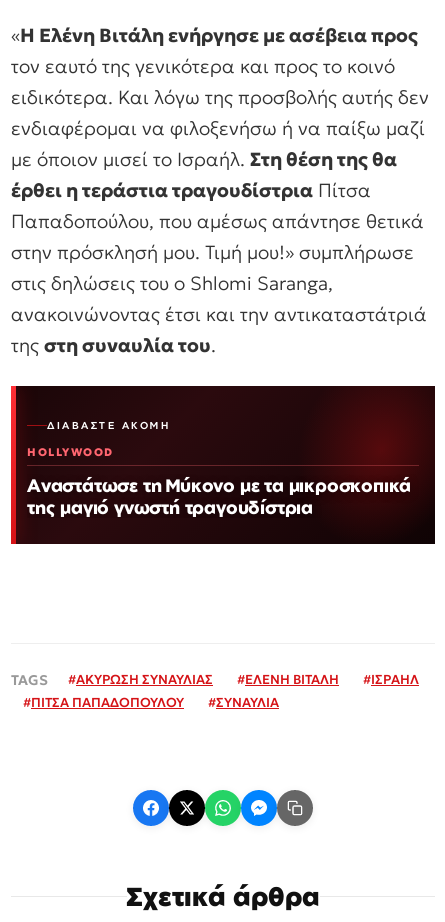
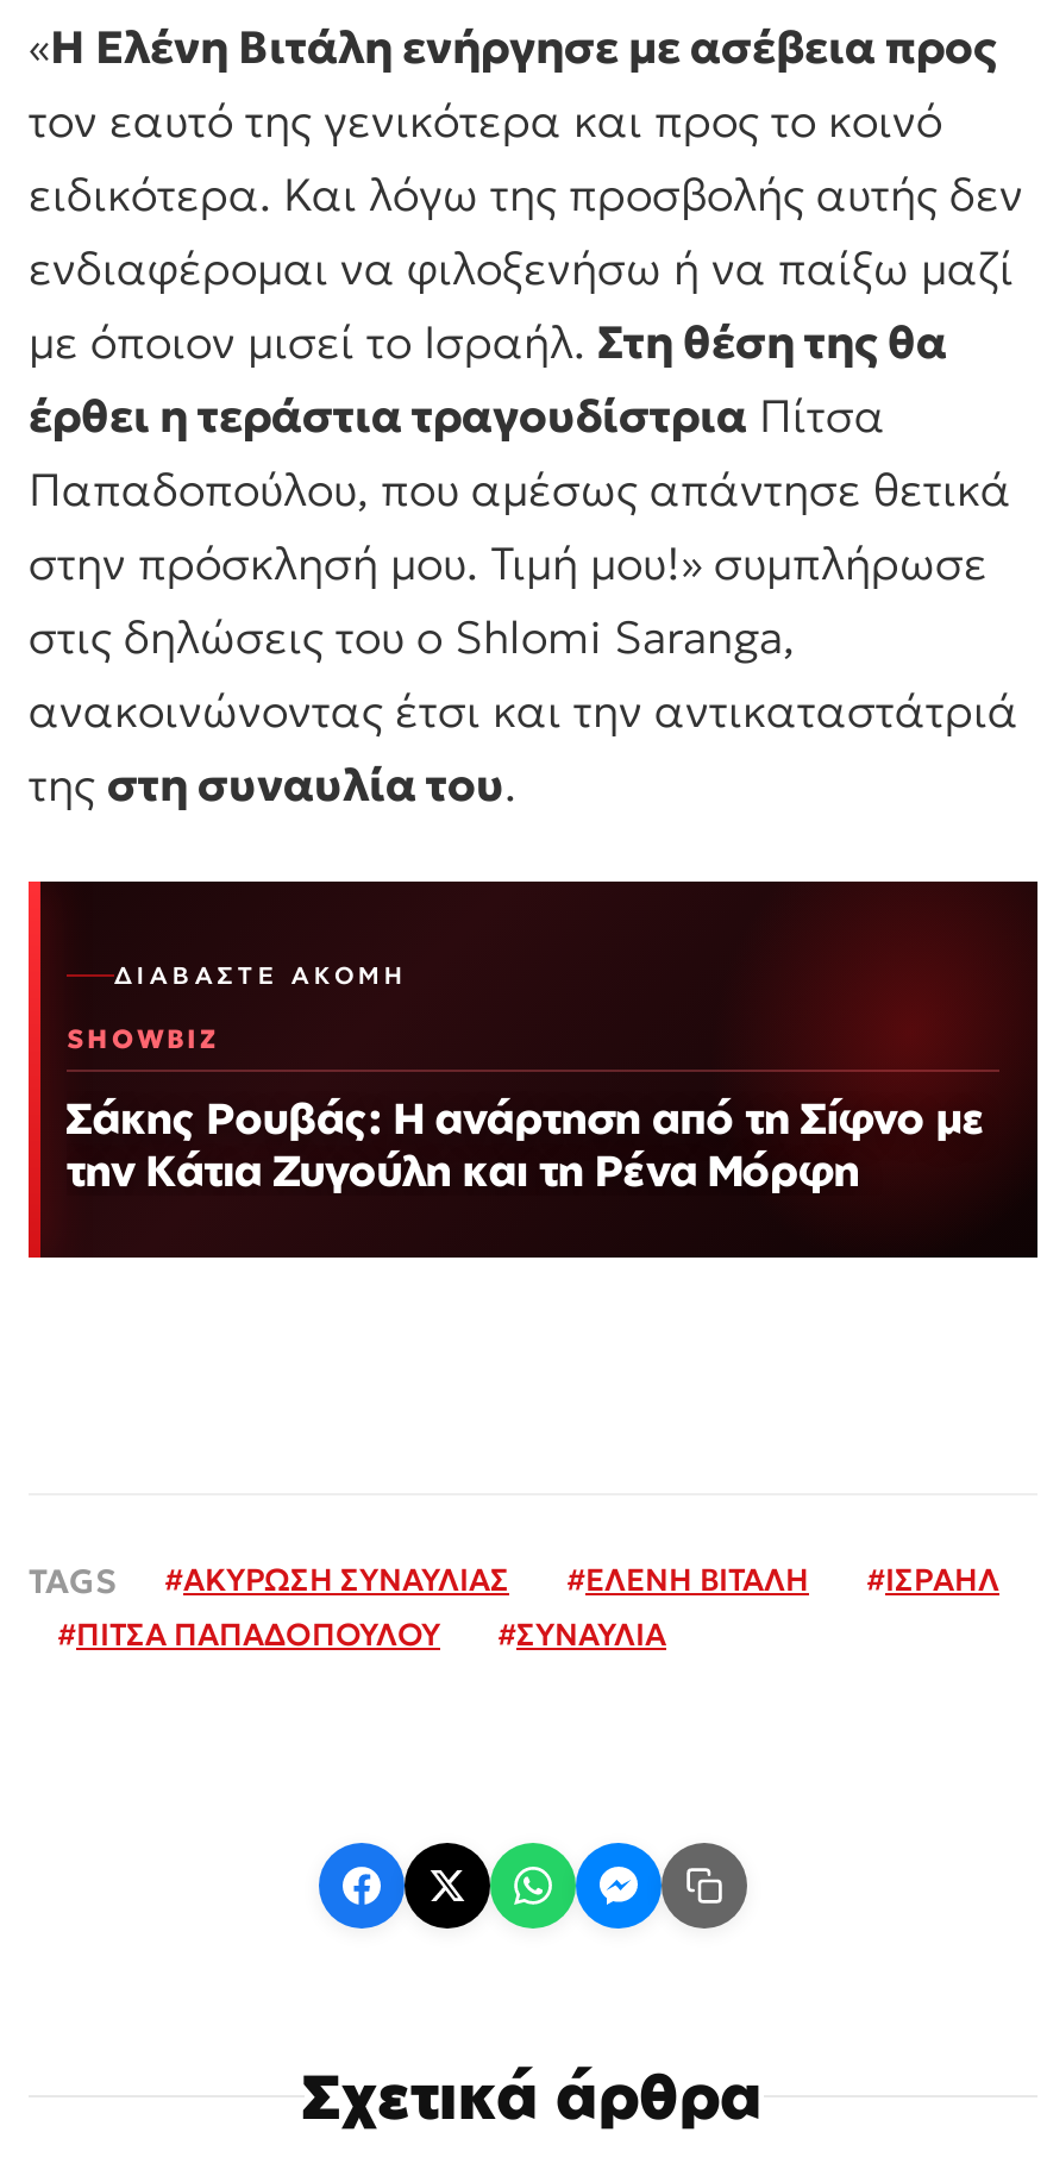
- HOLLYWOOD
+ SHOWBIZ

- Αναστάτωσε τη Μύκονο με τα μικροσκοπικά
- της μαγιό γνωστή τραγουδίστρια
+ Σάκης Ρουβάς: Η ανάρτηση από τη Σίφνο με
+ την Κάτια Ζυγούλη και τη Ρένα Μόρφη
